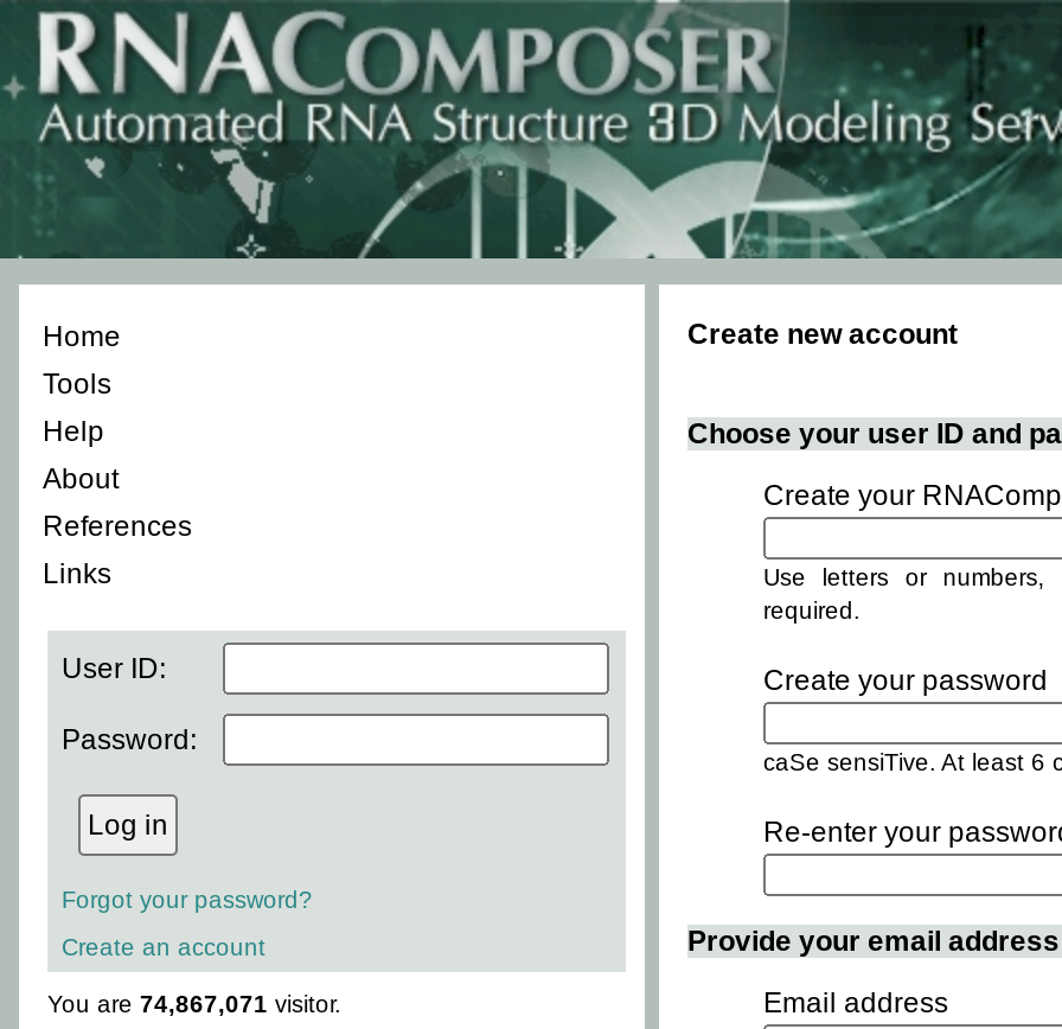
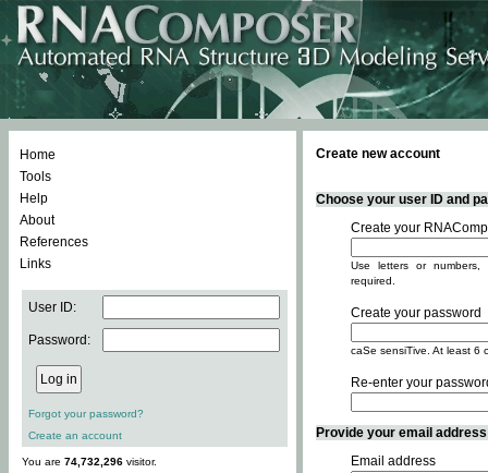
- You are 74,867,071 visitor.
+ You are 74,732,296 visitor.
